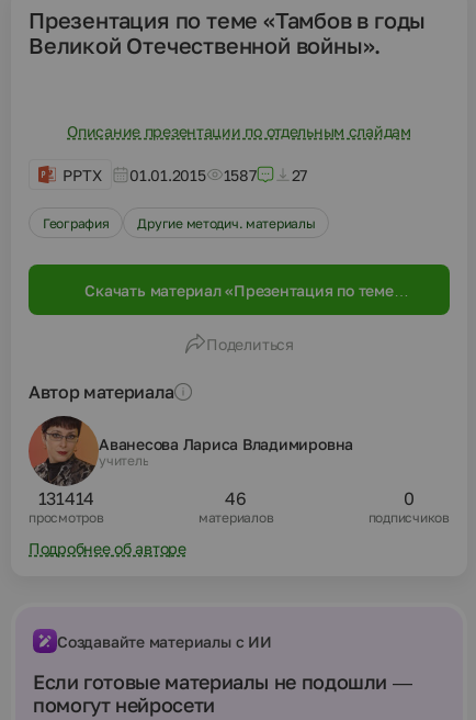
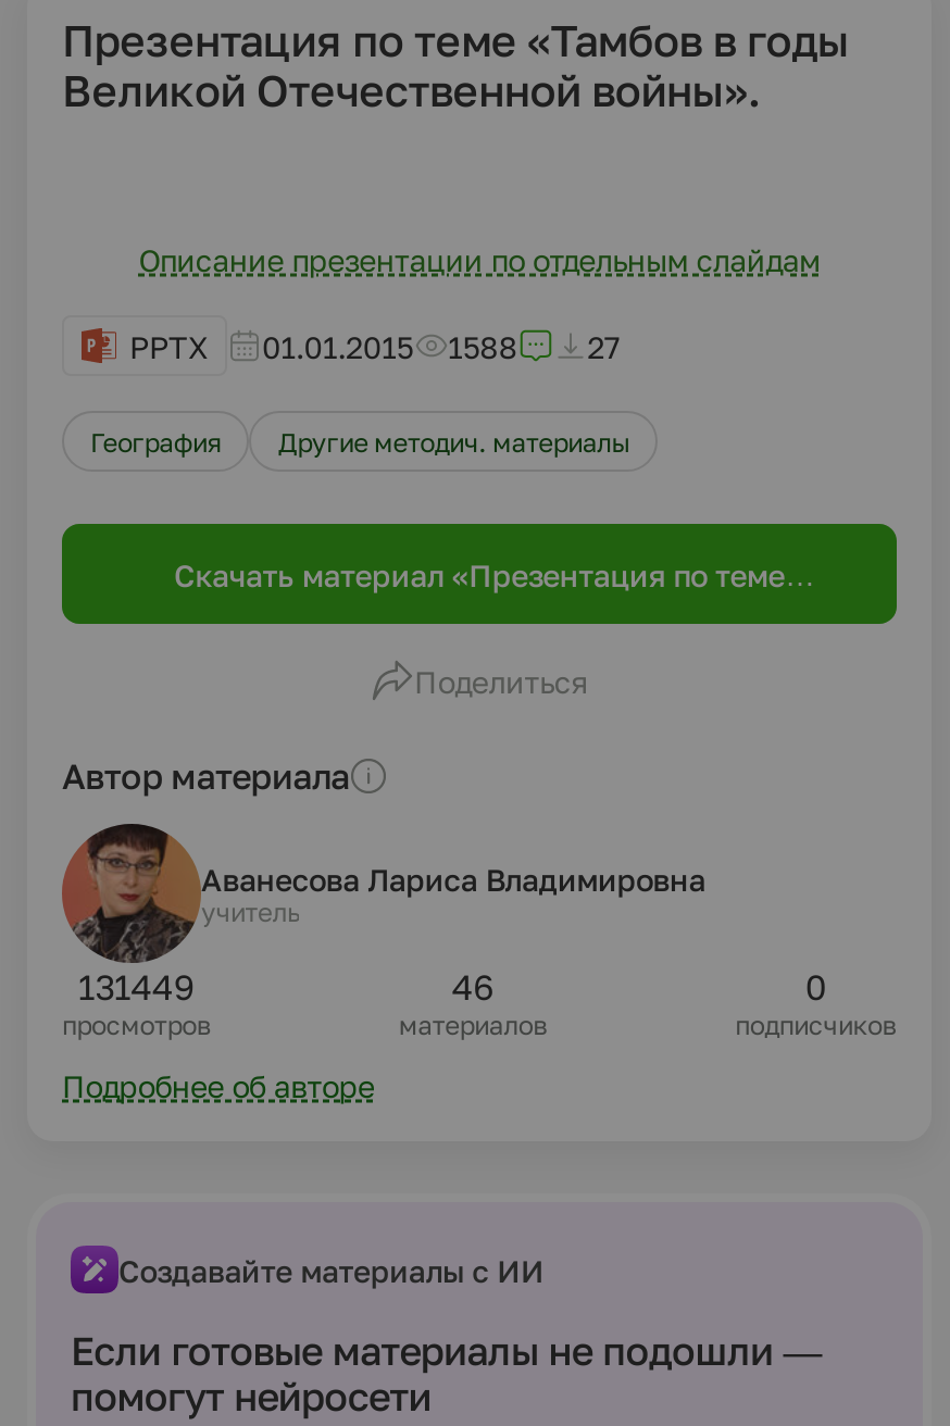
- PPTX 01.01.2015 1587 27
+ PPTX 01.01.2015 1588 27

- 131414
+ 131449
